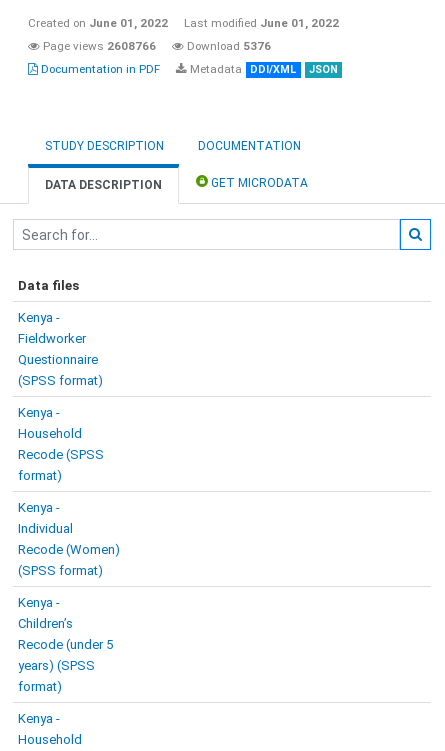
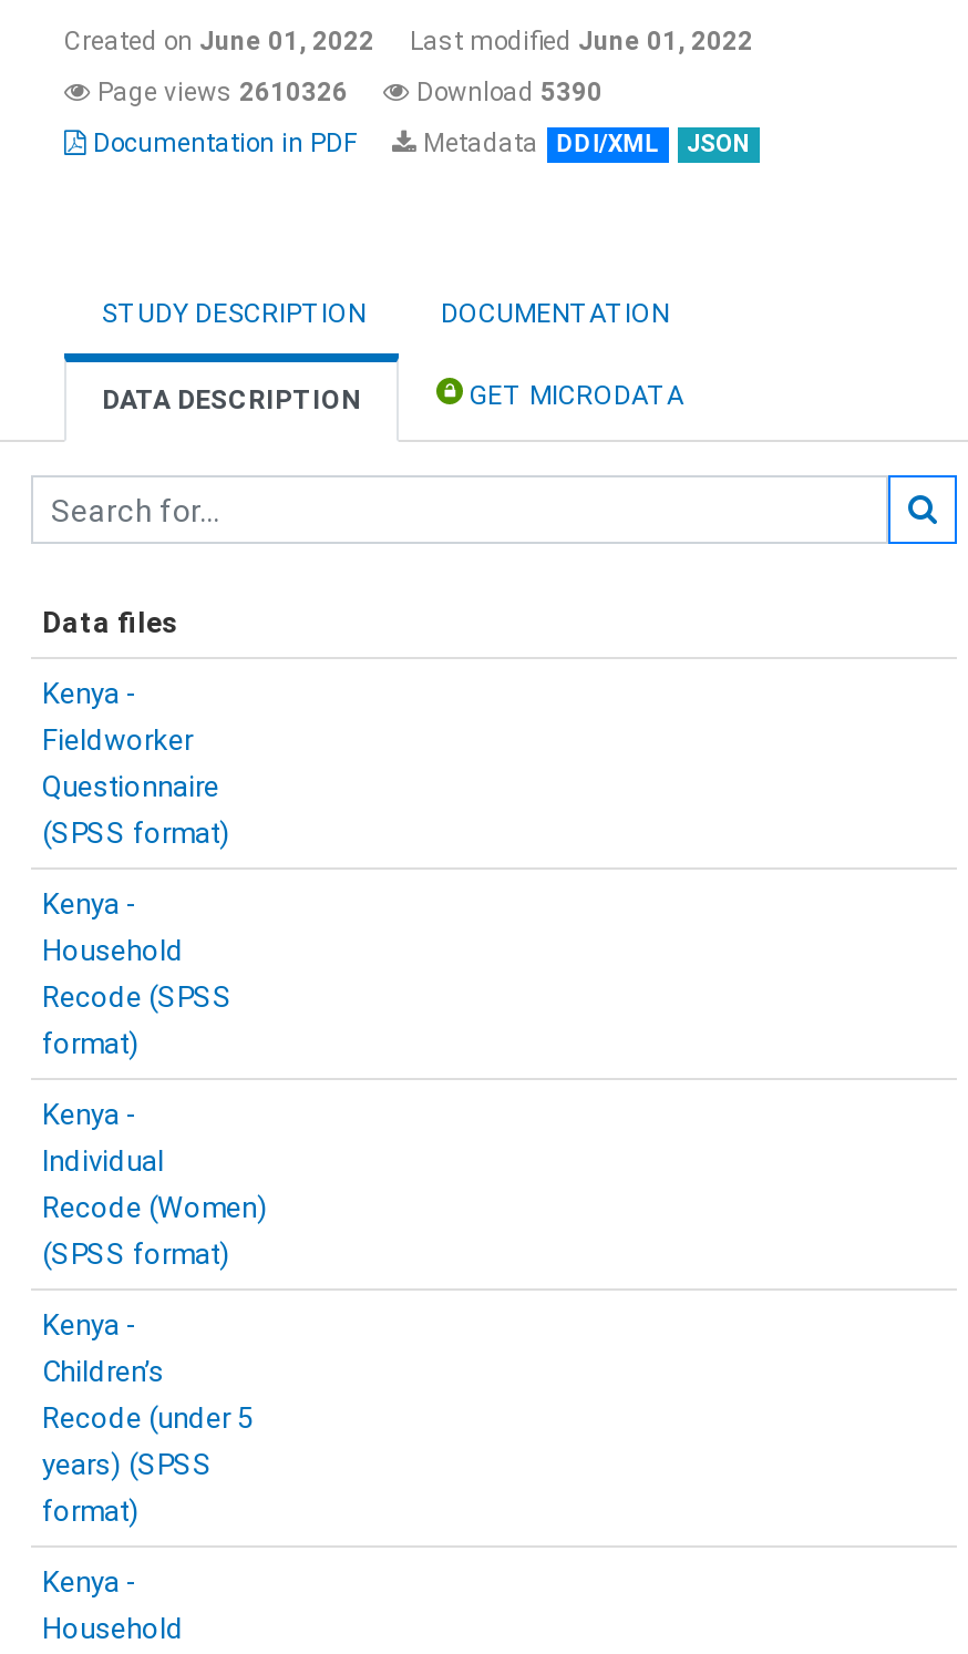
- Page views 2608766
+ Page views 2610326

- Download 5376
+ Download 5390
